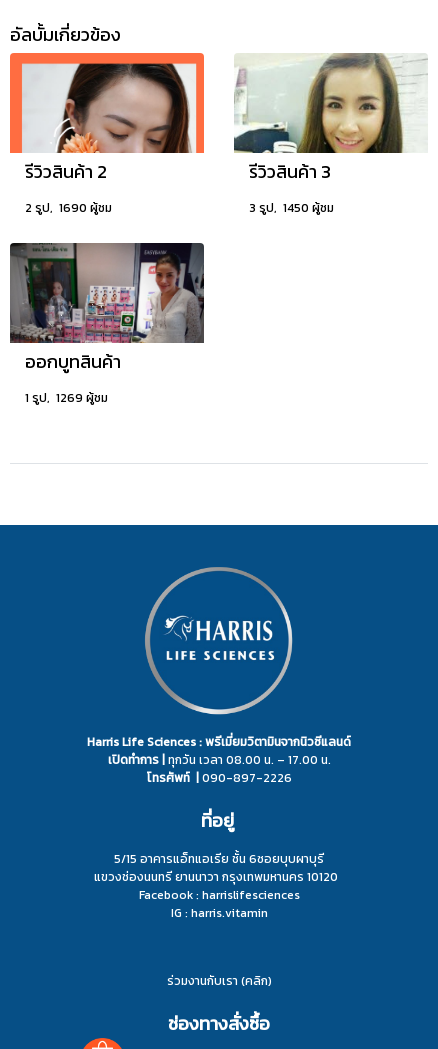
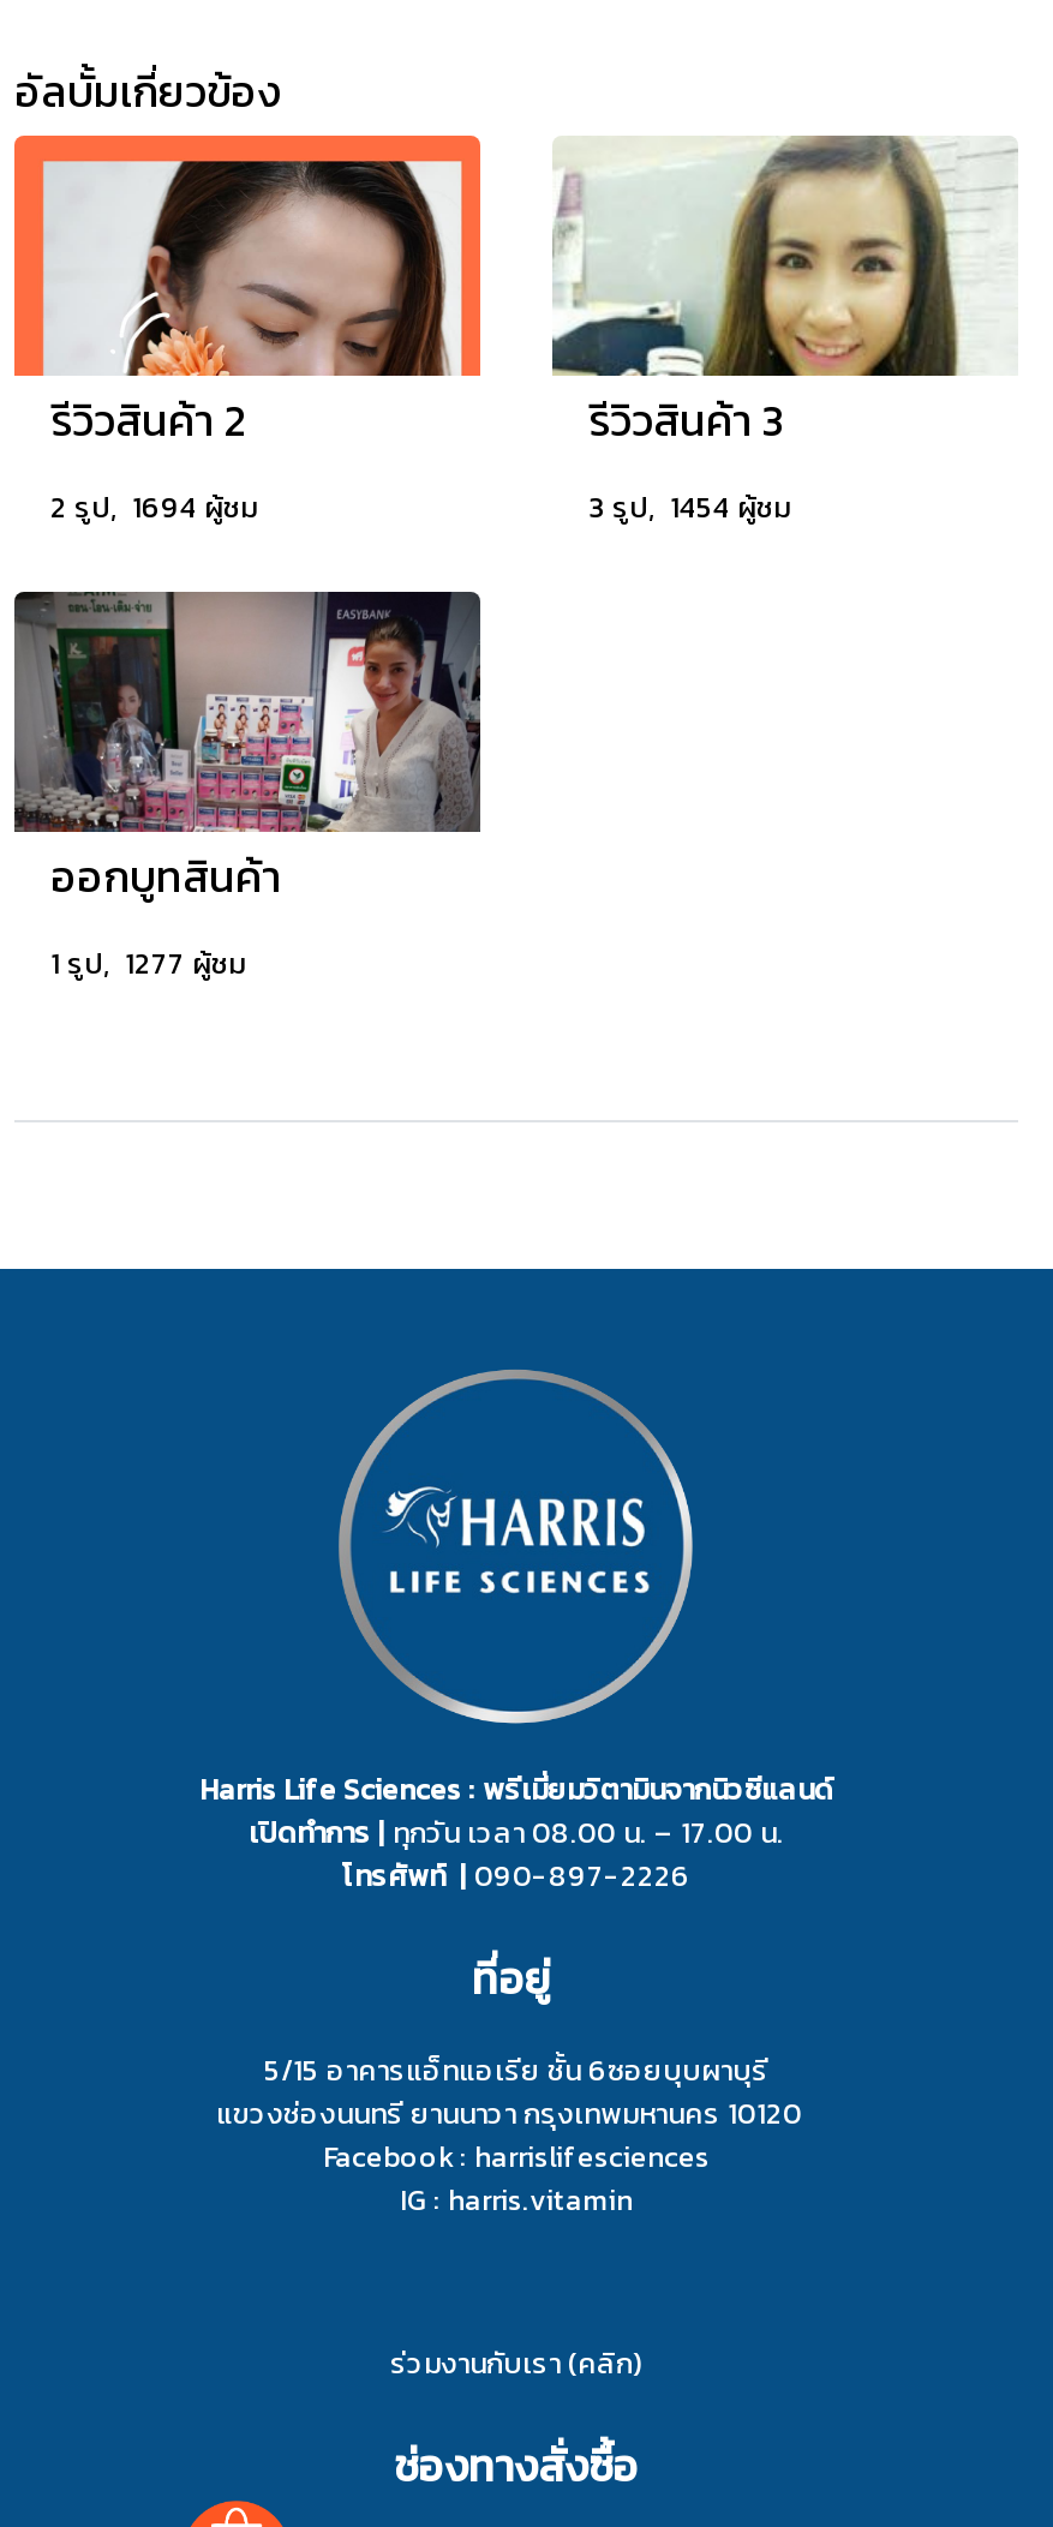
- 2 รูป, 1690 ผู้ชม
+ 2 รูป, 1694 ผู้ชม

- 3 รูป, 1450 ผู้ชม
+ 3 รูป, 1454 ผู้ชม

- 1 รูป, 1269 ผู้ชม
+ 1 รูป, 1277 ผู้ชม
